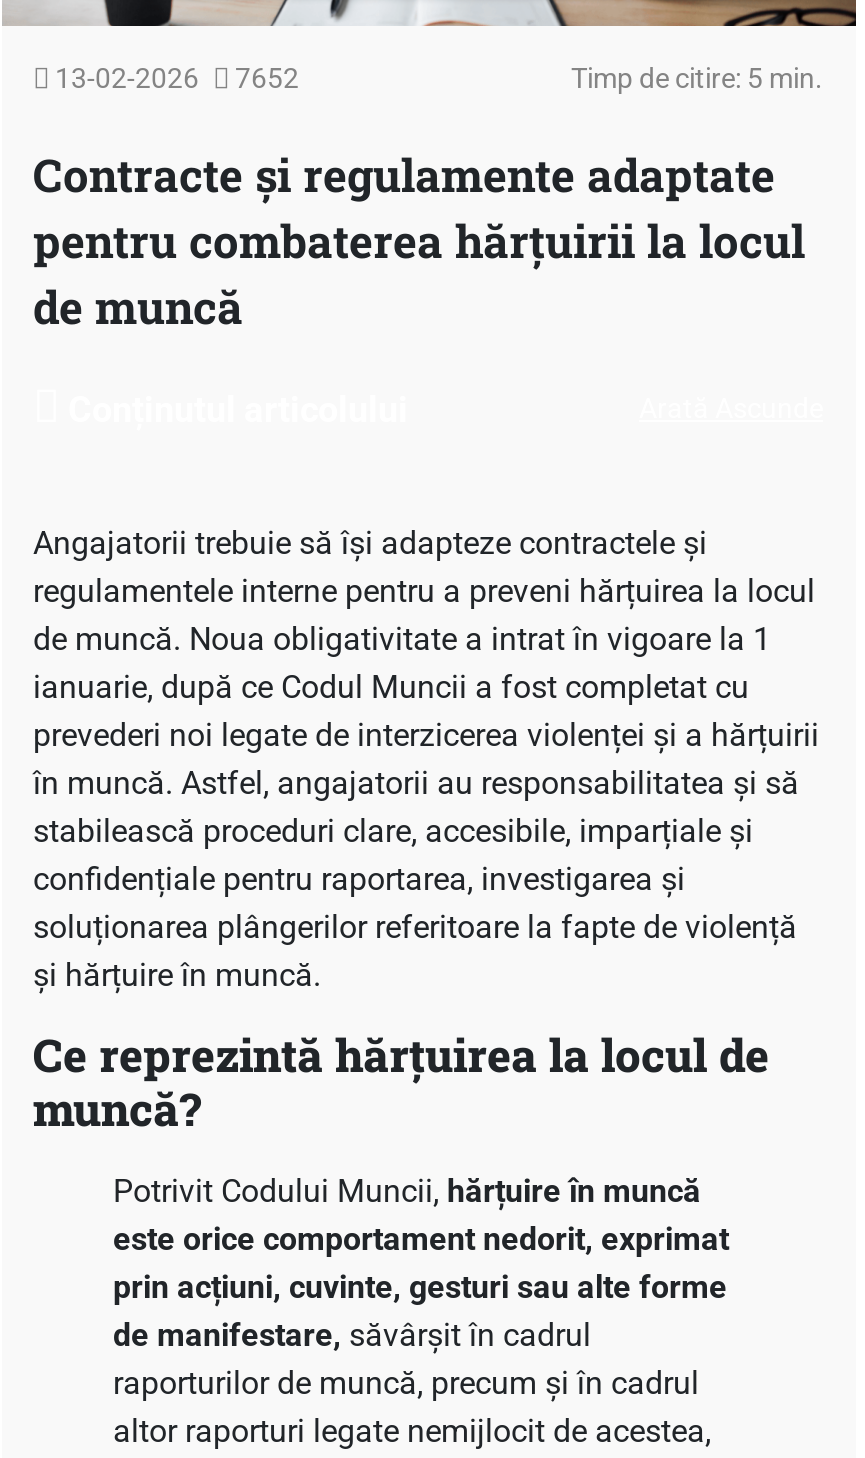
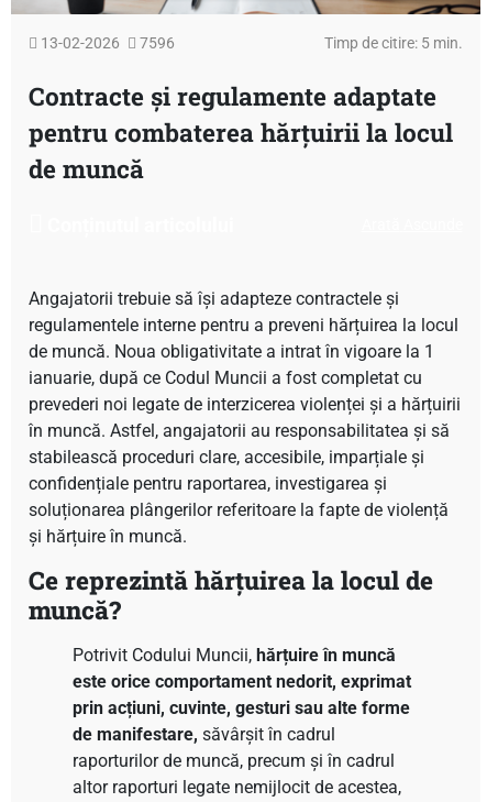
- 13-02-2026 7652
+ 13-02-2026 7596
